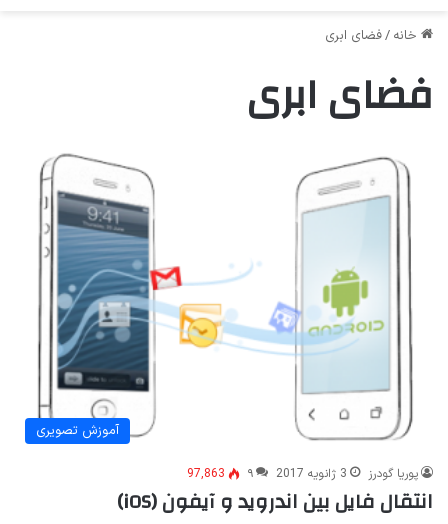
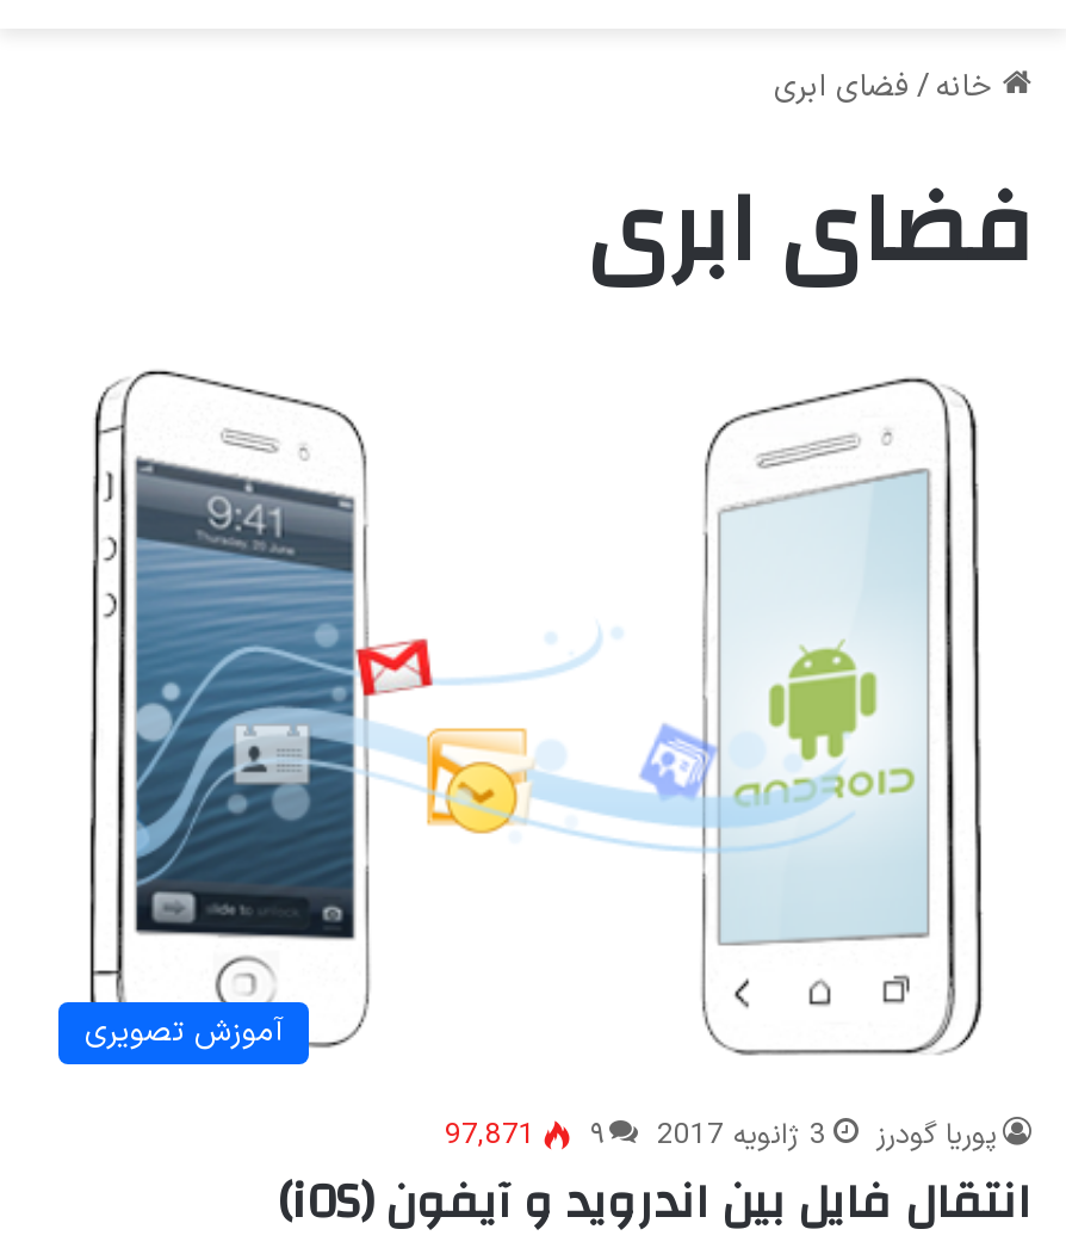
- 97,863
+ 97,871
